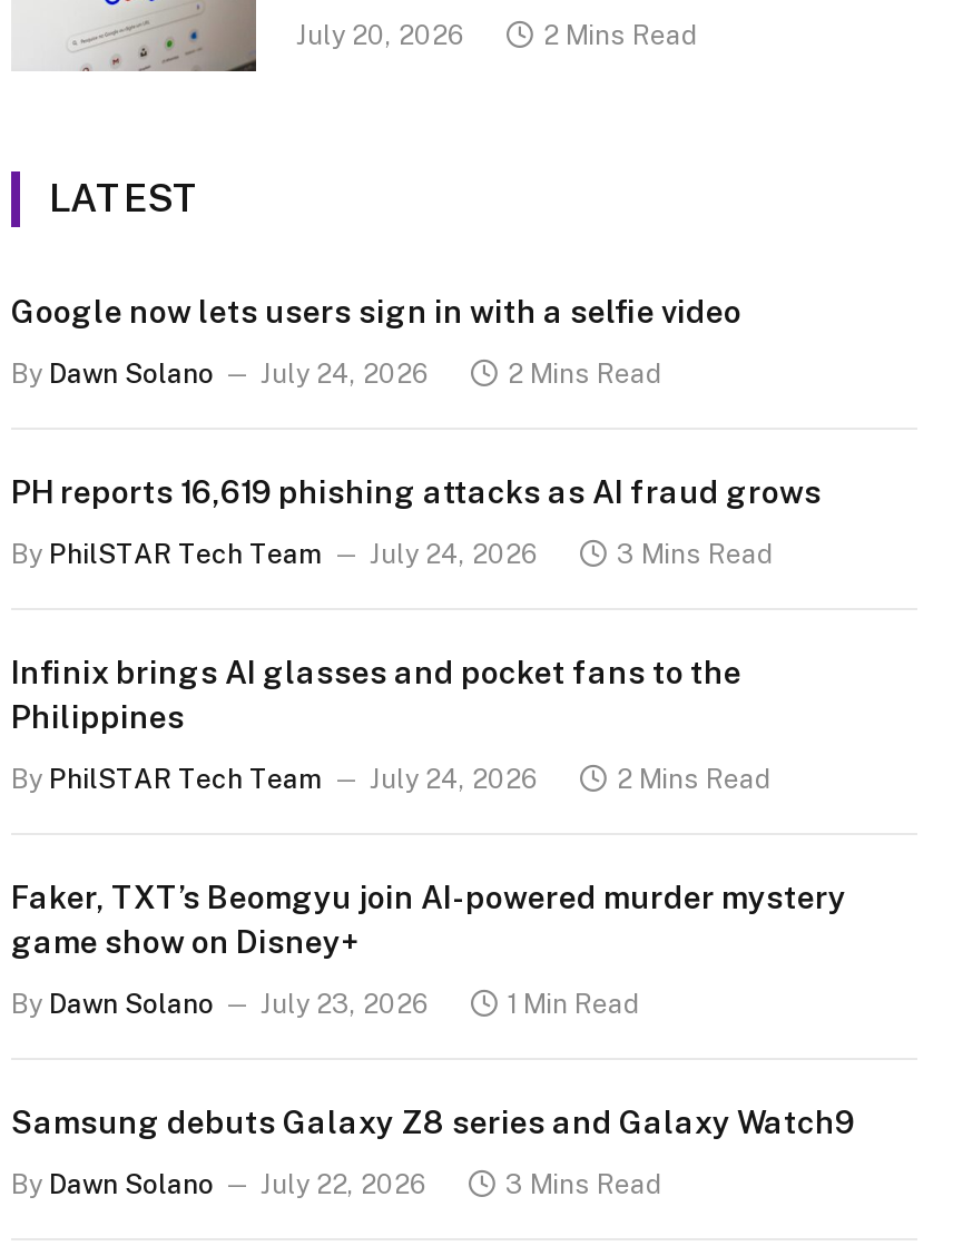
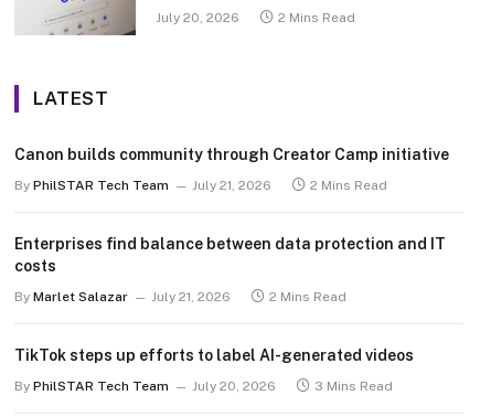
- Google now lets users sign in with a selfie video
- By Dawn Solano
- July 24, 2026
- 2 Mins Read
- PH reports 16,619 phishing attacks as AI fraud grows
+ Canon builds community through Creator Camp initiative

- July 24, 2026
- 3 Mins Read
- Infinix brings AI glasses and pocket fans to the
- Philippines
- By PhilSTAR Tech Team
- July 24, 2026
+ July 21, 2026

- Faker, TXT’s Beomgyu join AI-powered murder mystery
- game show on Disney+
+ Enterprises find balance between data protection and IT
+ costs

- By Dawn Solano
- July 23, 2026
- 1 Min Read
+ By Marlet Salazar
+ July 21, 2026
+ 2 Mins Read

- Samsung debuts Galaxy Z8 series and Galaxy Watch9
+ TikTok steps up efforts to label AI-generated videos

- By Dawn Solano
- July 22, 2026
+ By PhilSTAR Tech Team
+ July 20, 2026
